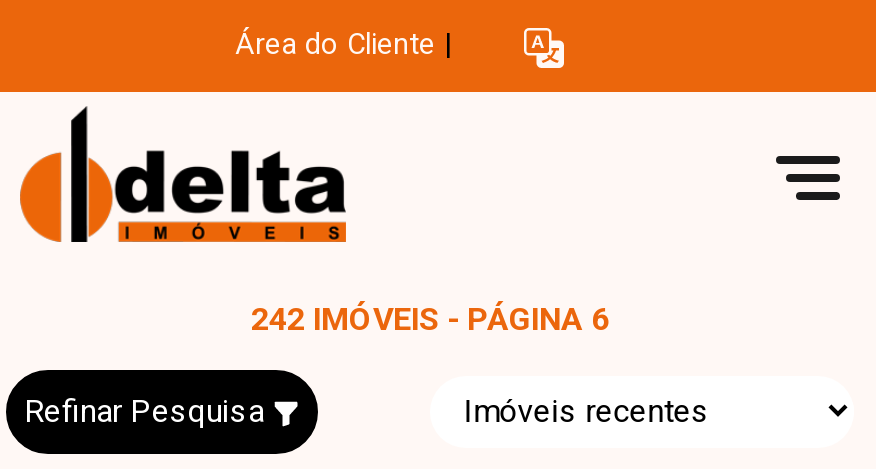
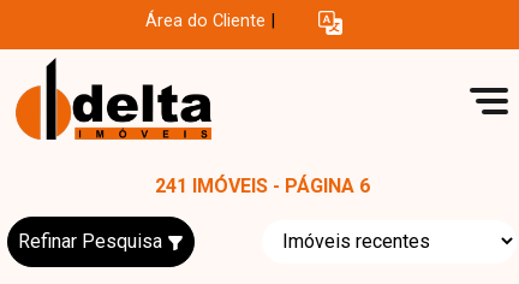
- 242 IMÓVEIS - PÁGINA 6
+ 241 IMÓVEIS - PÁGINA 6
